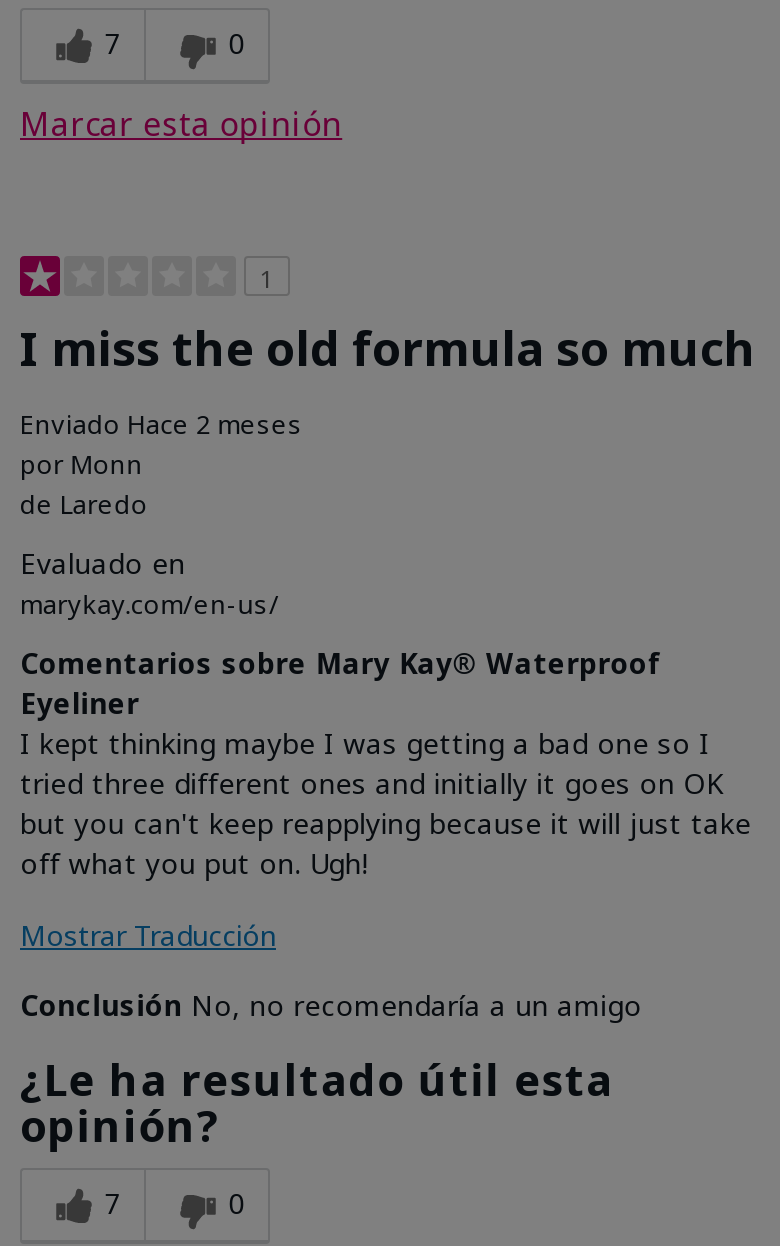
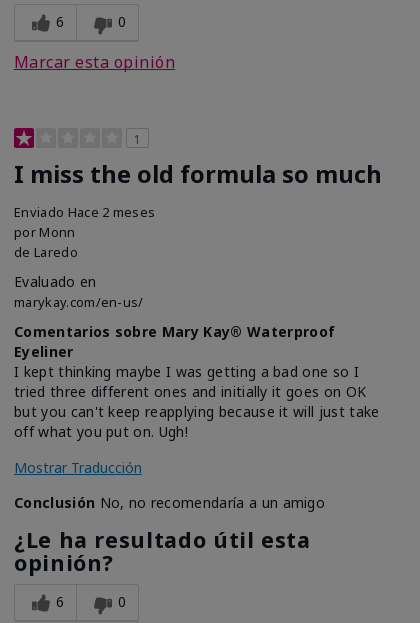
- 7
+ 6

- 7
+ 6
